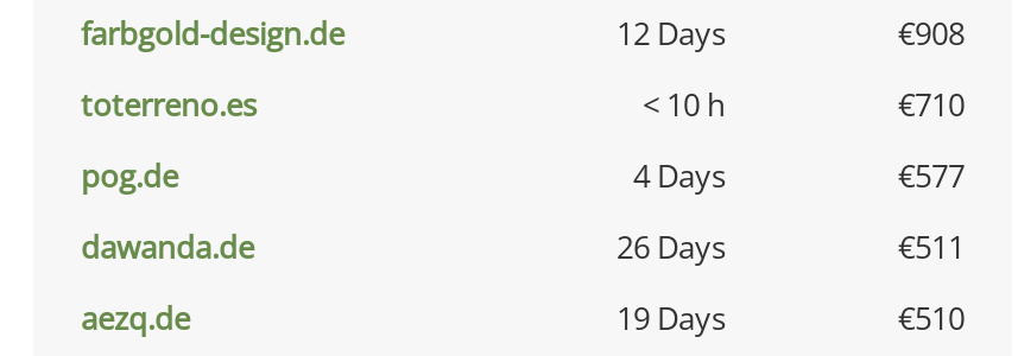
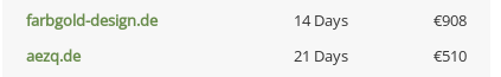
- 12 Days
+ 14 Days

- toterreno.es
- < 10 h
- €710
- pog.de
- 4 Days
- €577
- dawanda.de
- 26 Days
- €511

- 19 Days
+ 21 Days
